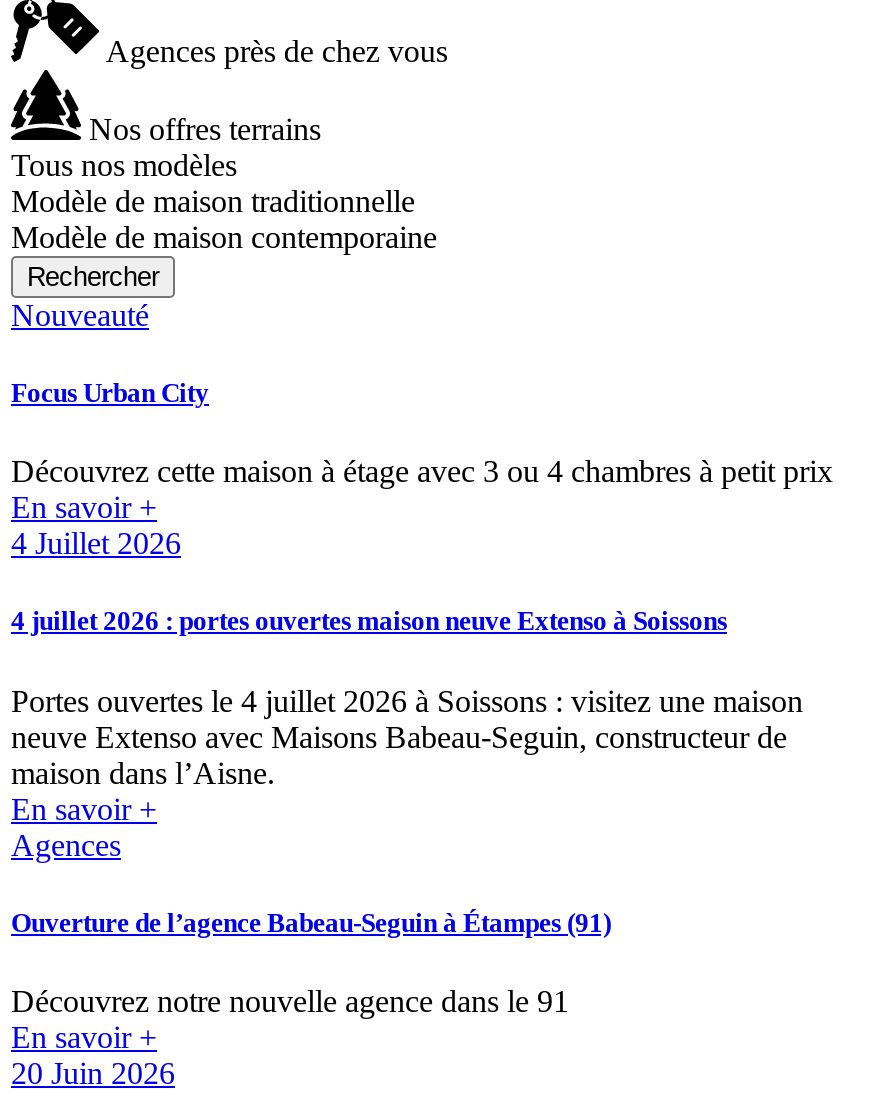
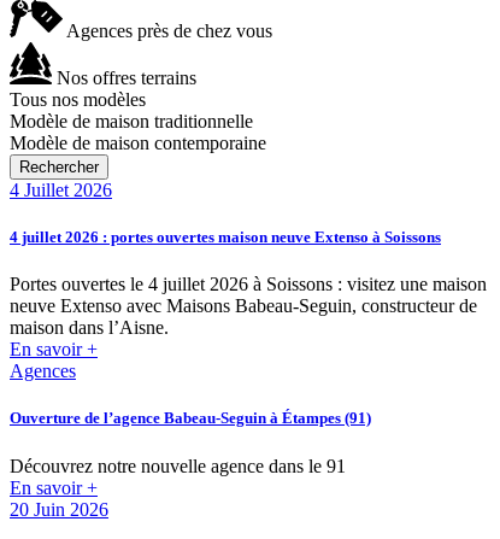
- Nouveauté
- Focus Urban City
- Découvrez cette maison à étage avec 3 ou 4 chambres à petit prix
- En savoir +
